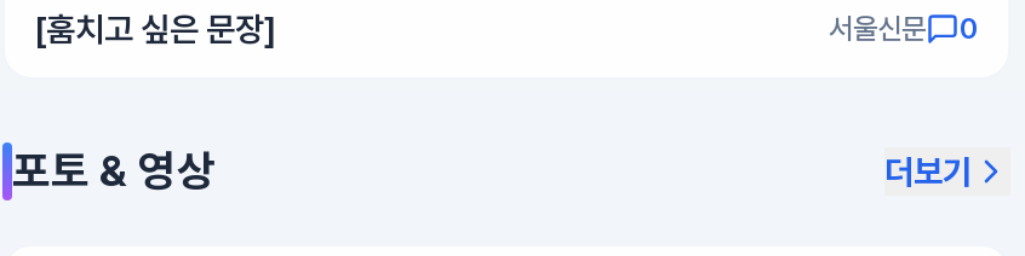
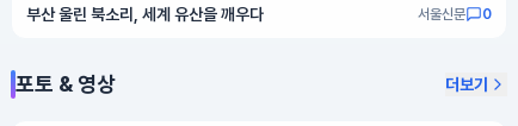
- [훔치고 싶은 문장]
+ 부산 울린 북소리, 세계 유산을 깨우다
